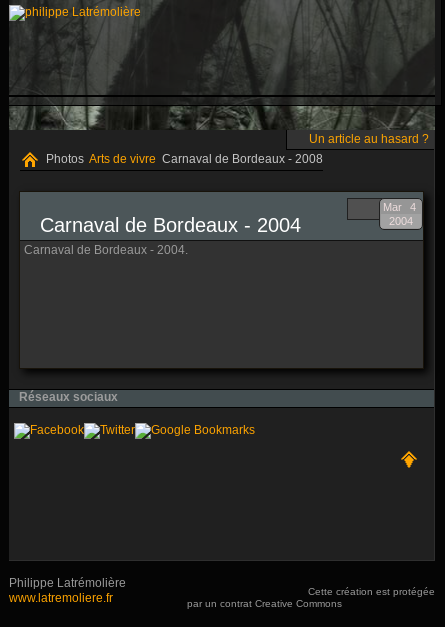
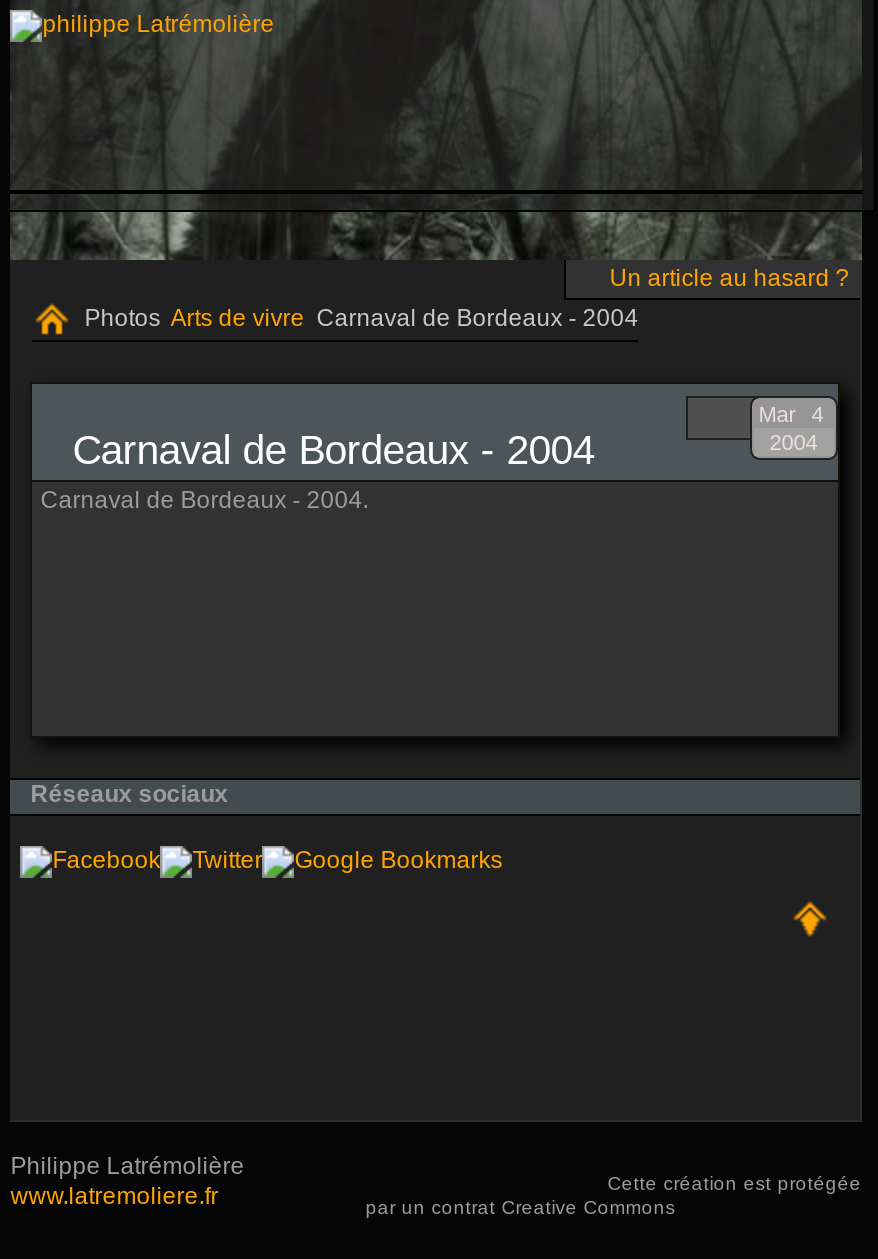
- Photos Arts de vivre Carnaval de Bordeaux - 2008
+ Photos Arts de vivre Carnaval de Bordeaux - 2004
